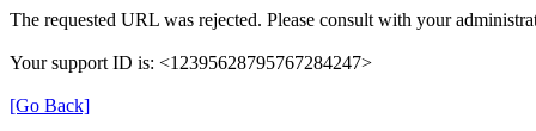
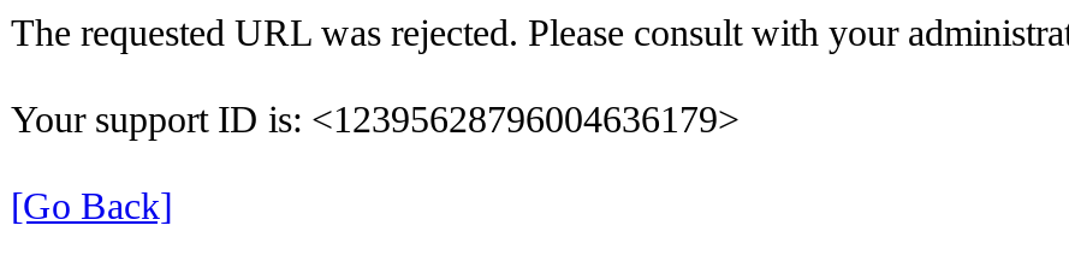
- Your support ID is: <12395628795767284247>
+ Your support ID is: <12395628796004636179>
